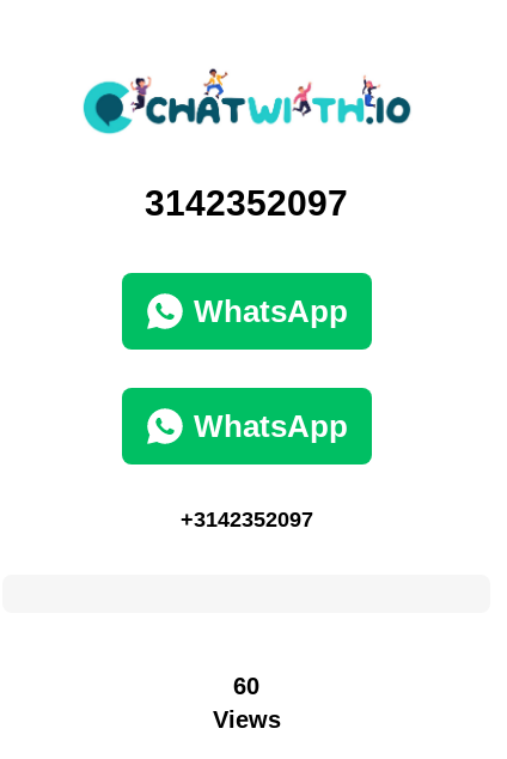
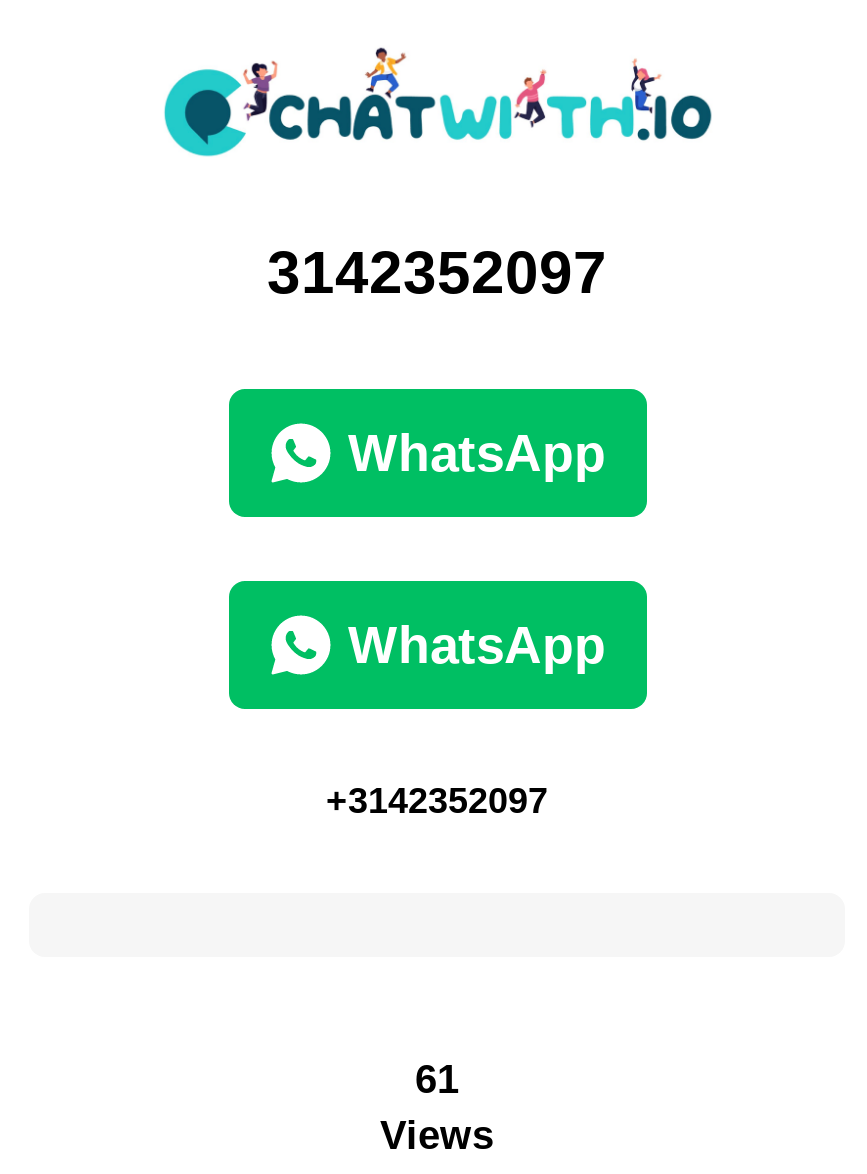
- 60
+ 61
